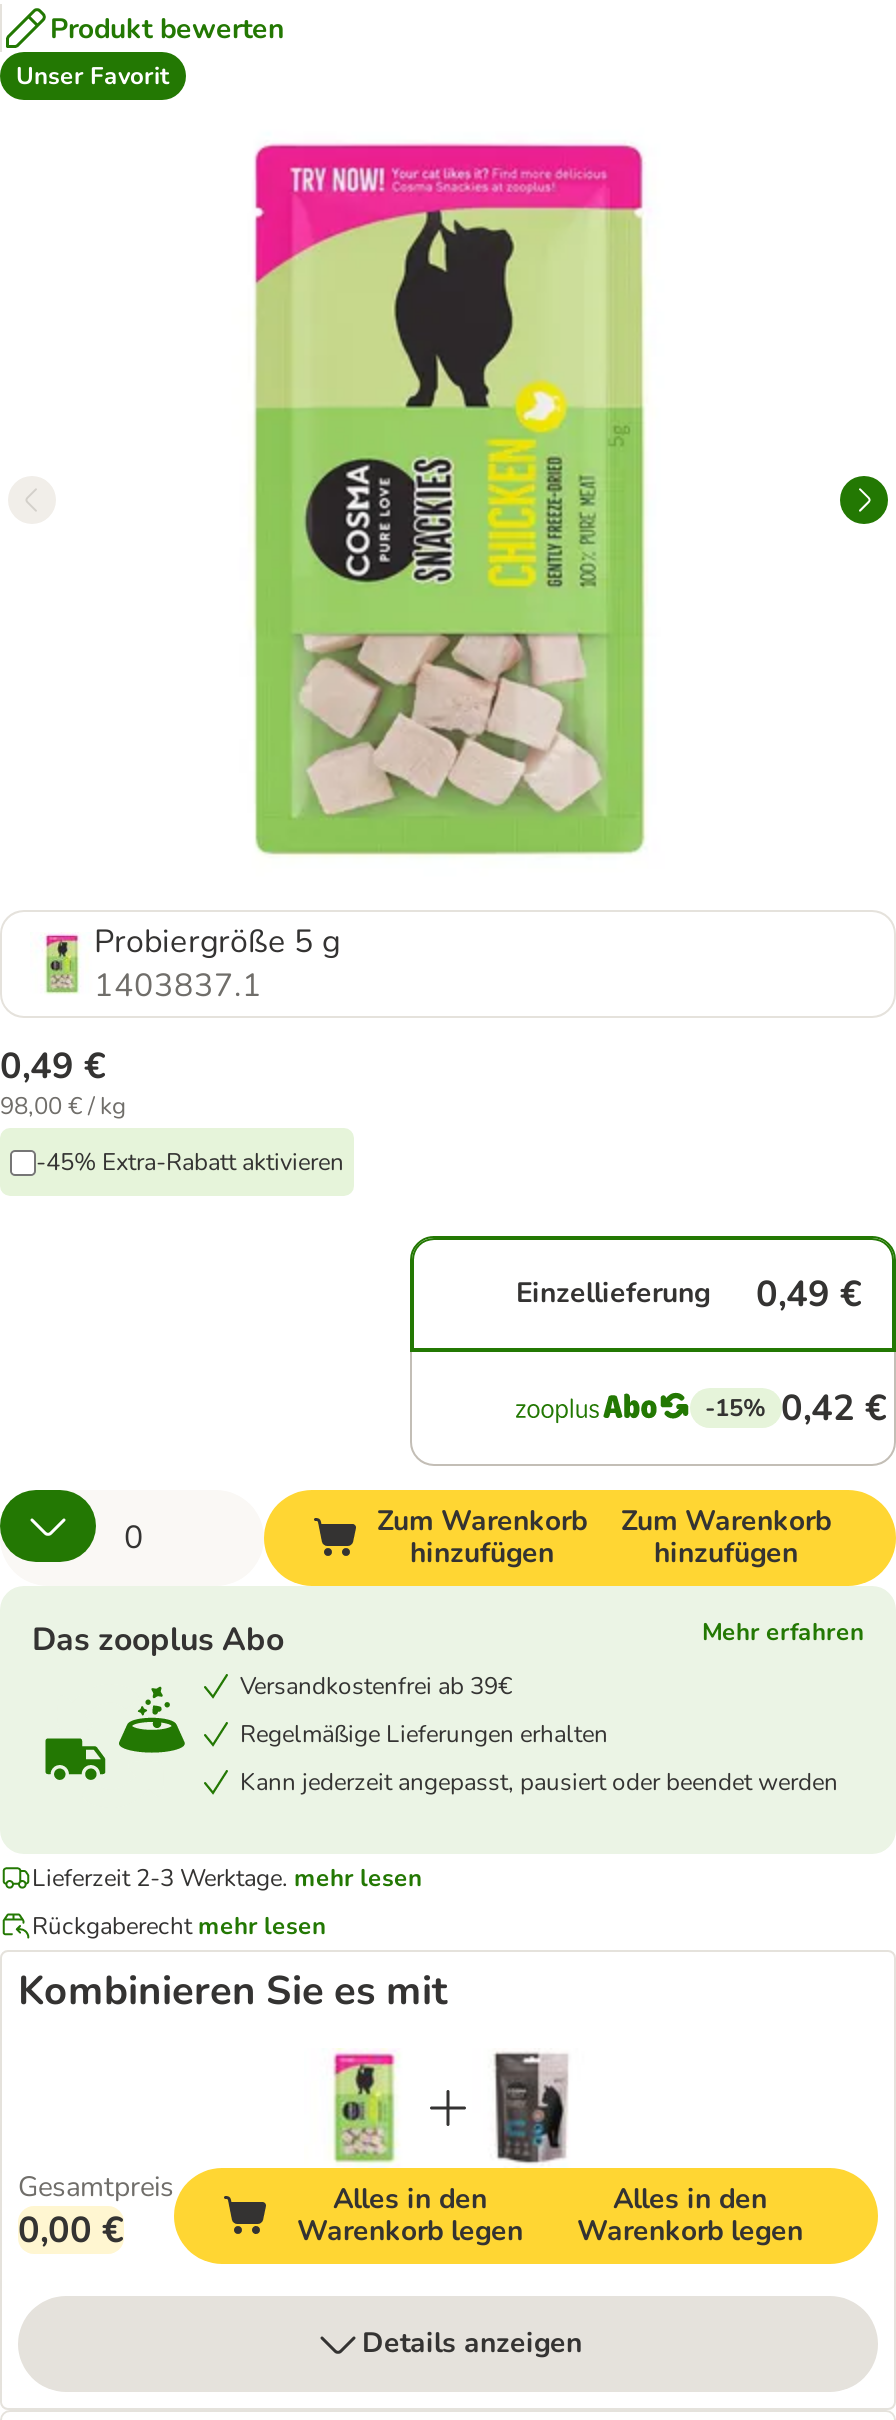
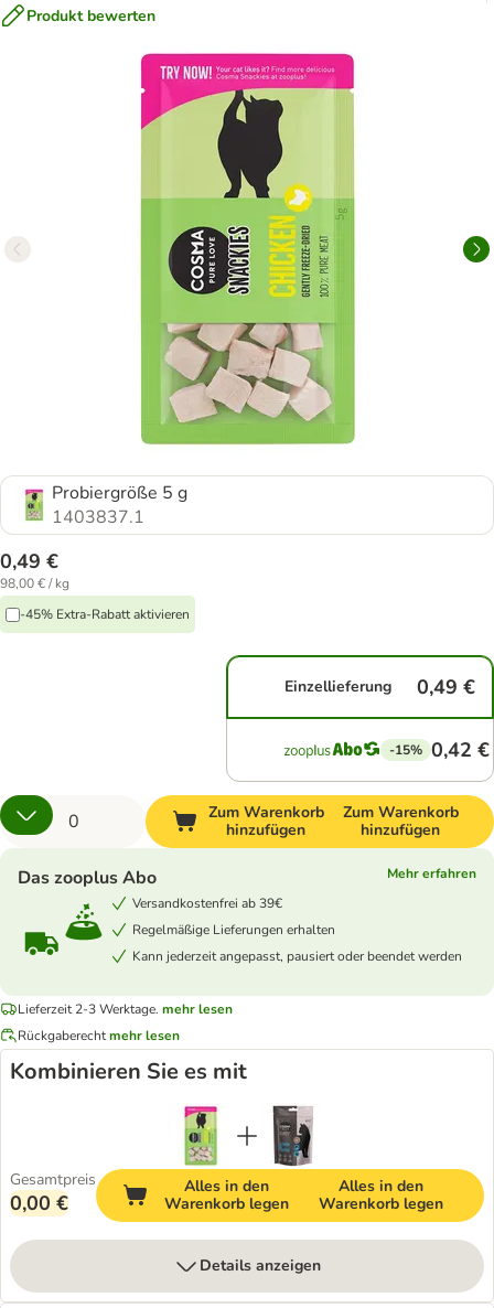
- Unser Favorit
